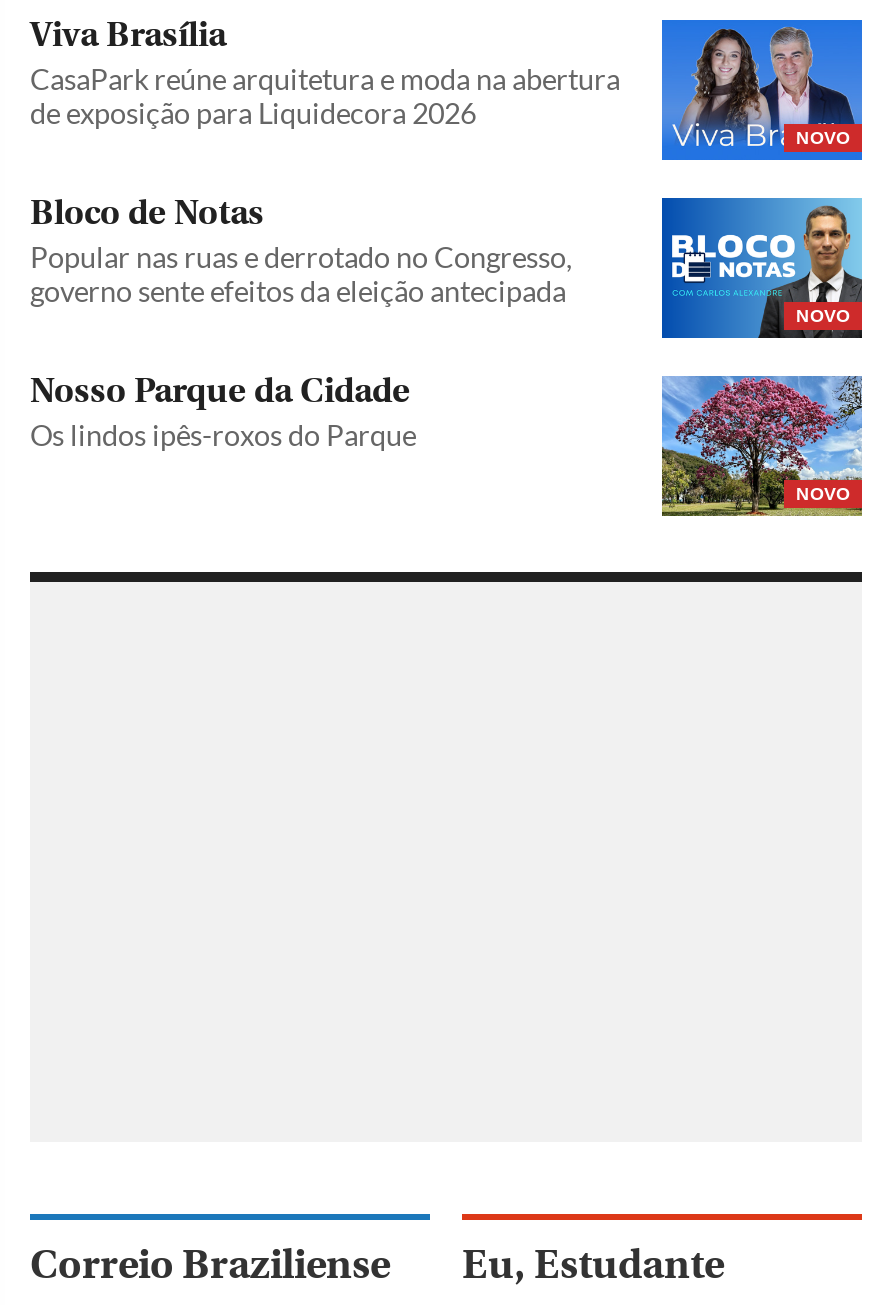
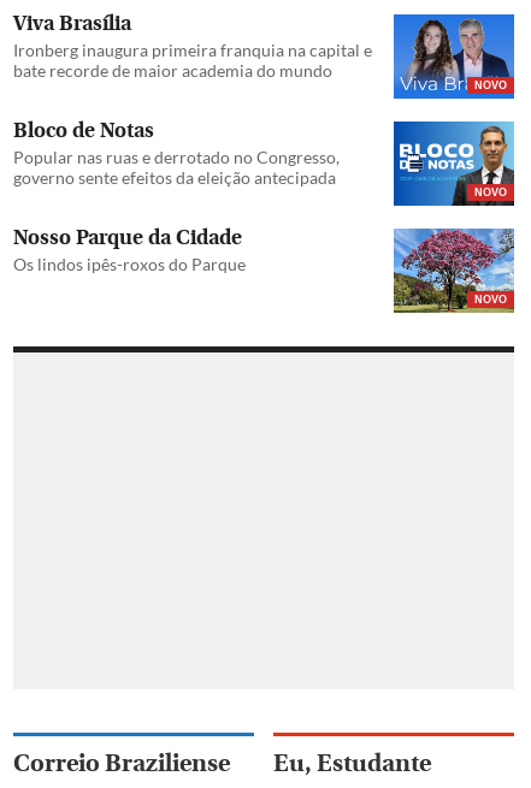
- CasaPark reúne arquitetura e moda na abertura
- de exposição para Liquidecora 2026
+ Ironberg inaugura primeira franquia na capital e
+ bate recorde de maior academia do mundo
